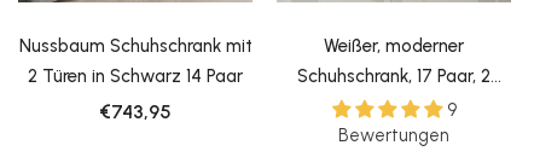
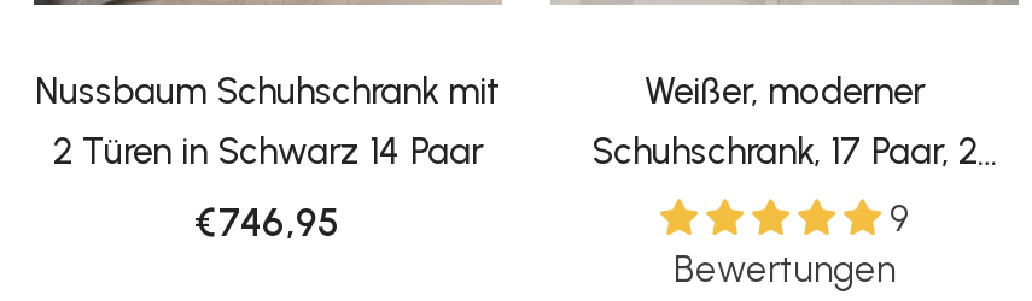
- €743,95
+ €746,95
